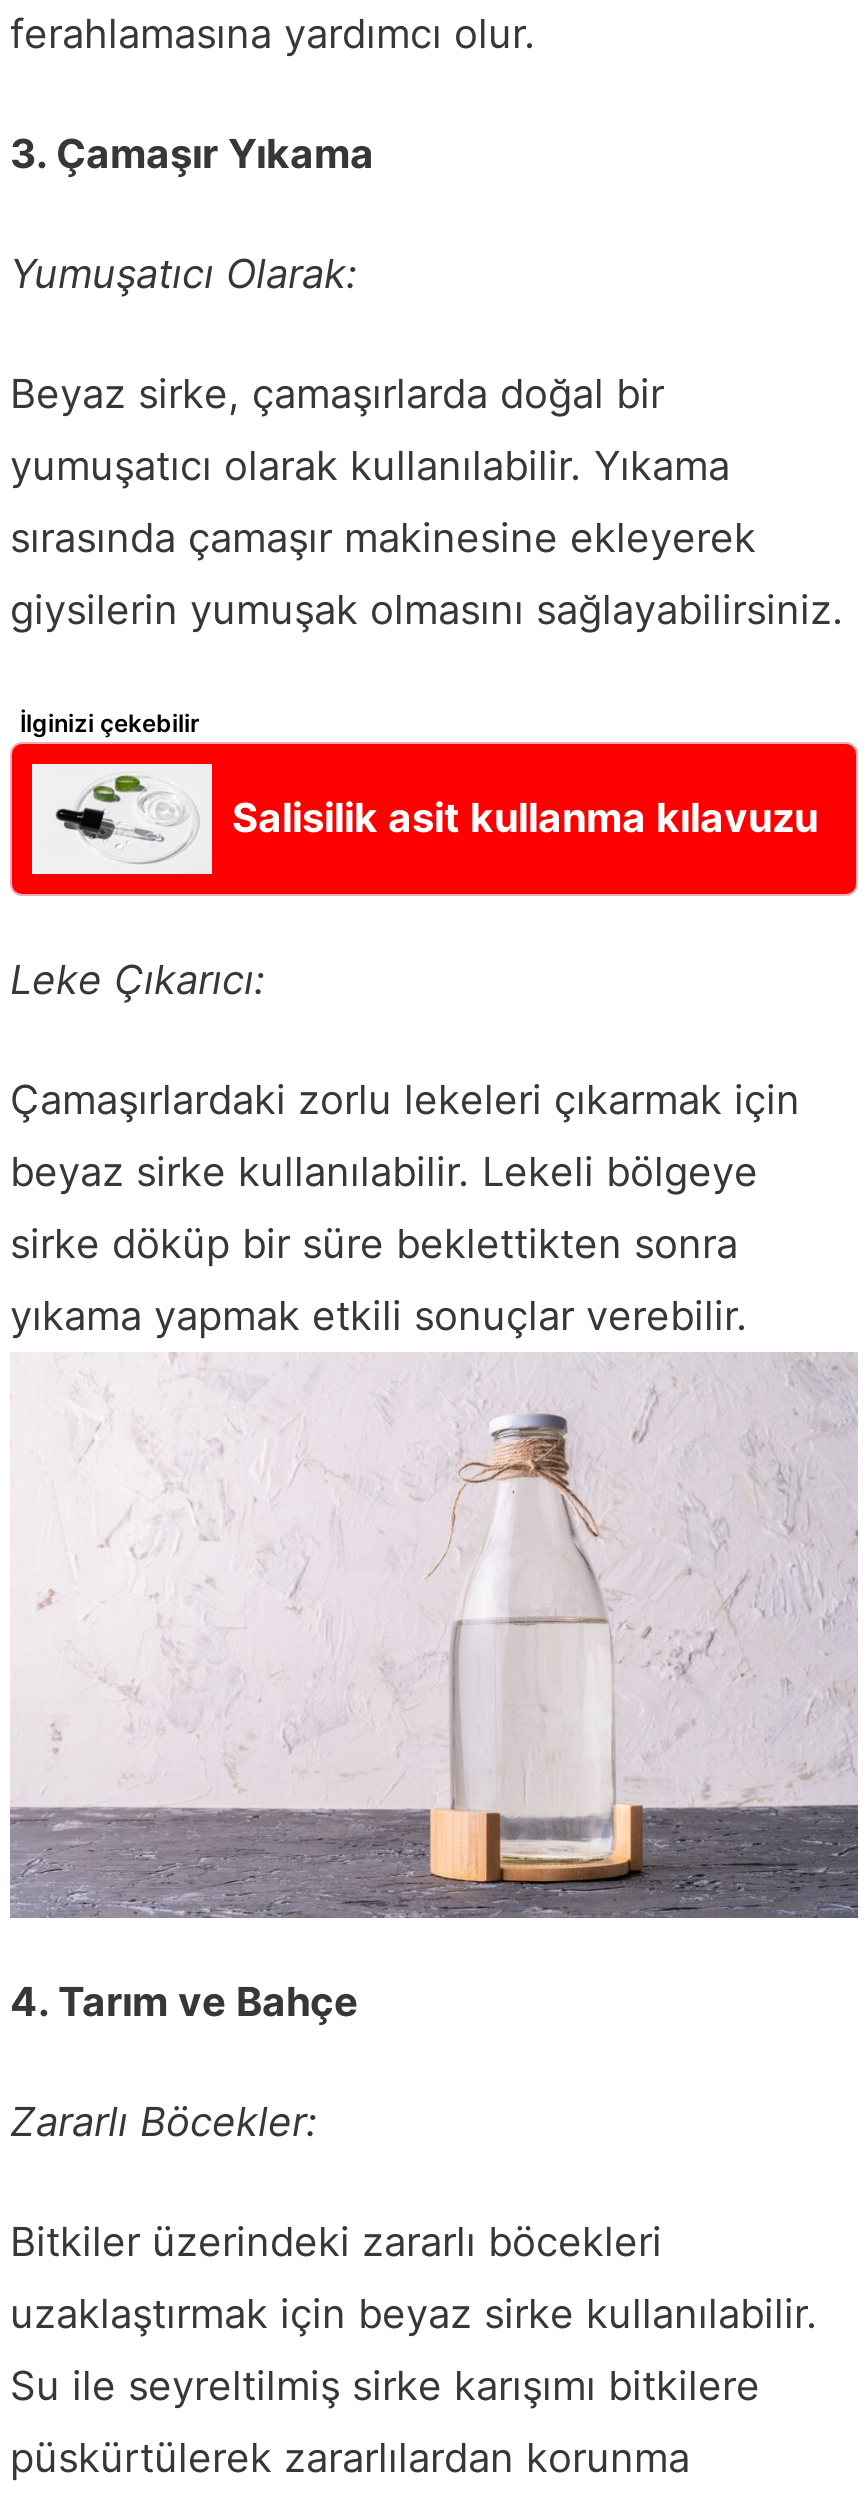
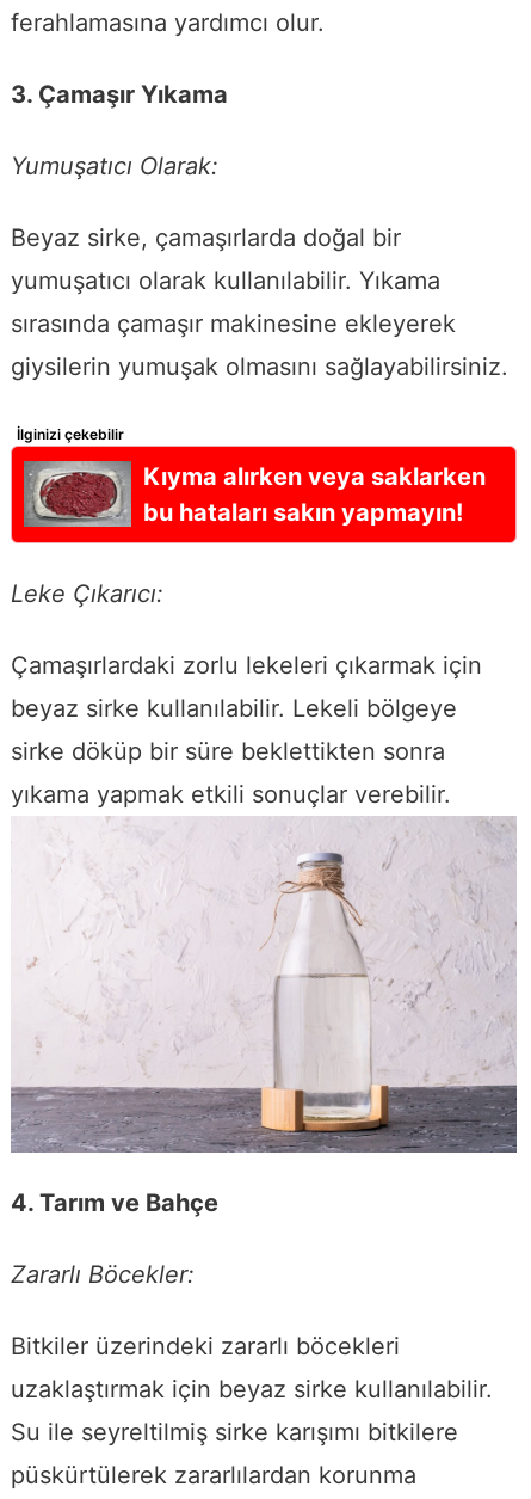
- [image]
- Salisilik asit kullanma kılavuzu
+ [image]
+ Kıyma alırken veya saklarken
+ bu hataları sakın yapmayın!
